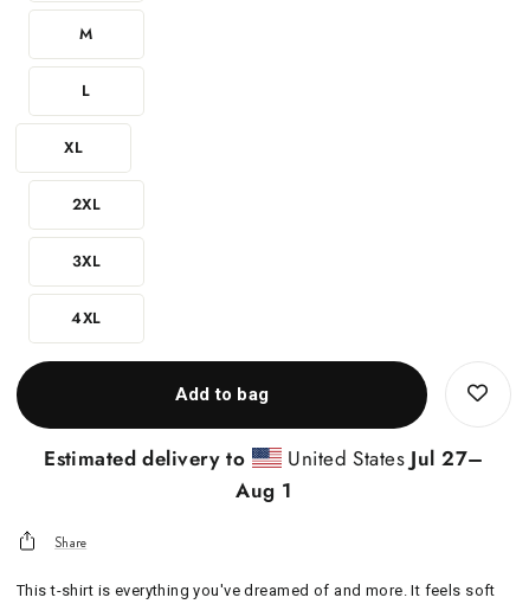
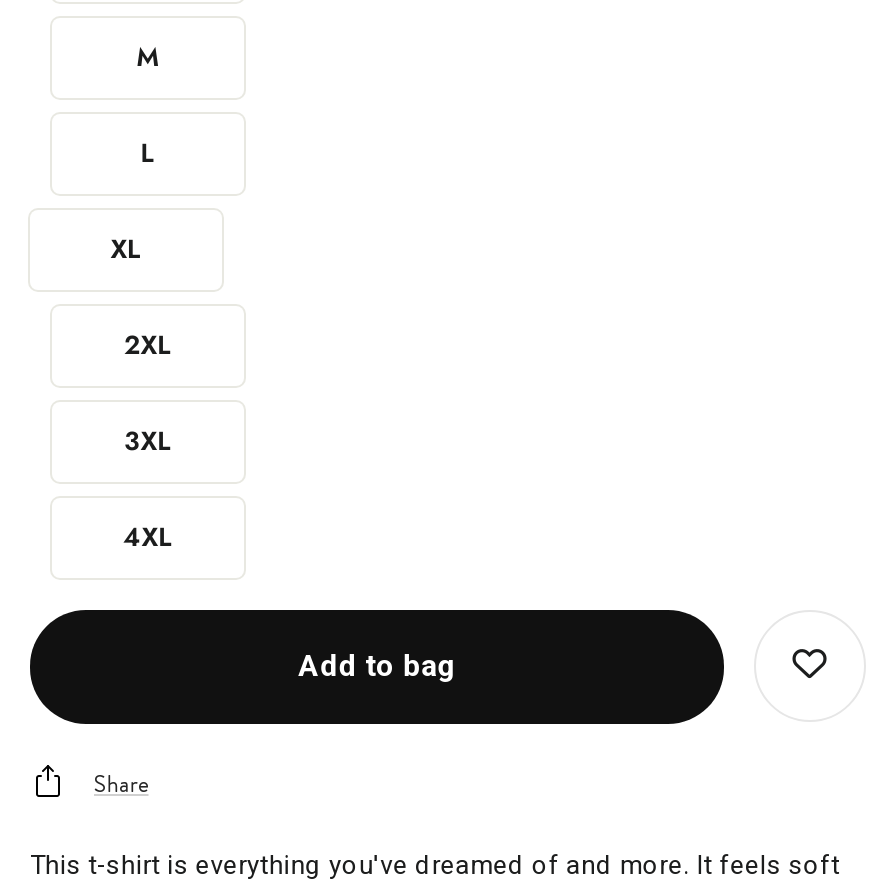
- Estimated delivery to
- United States Jul 27–
- Aug 1
